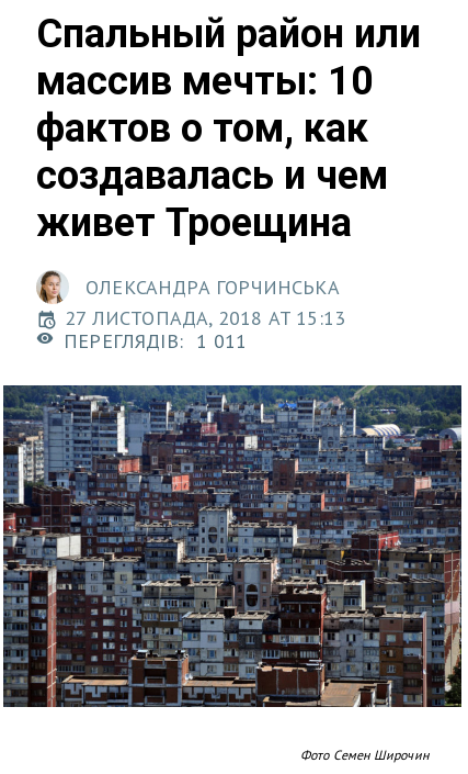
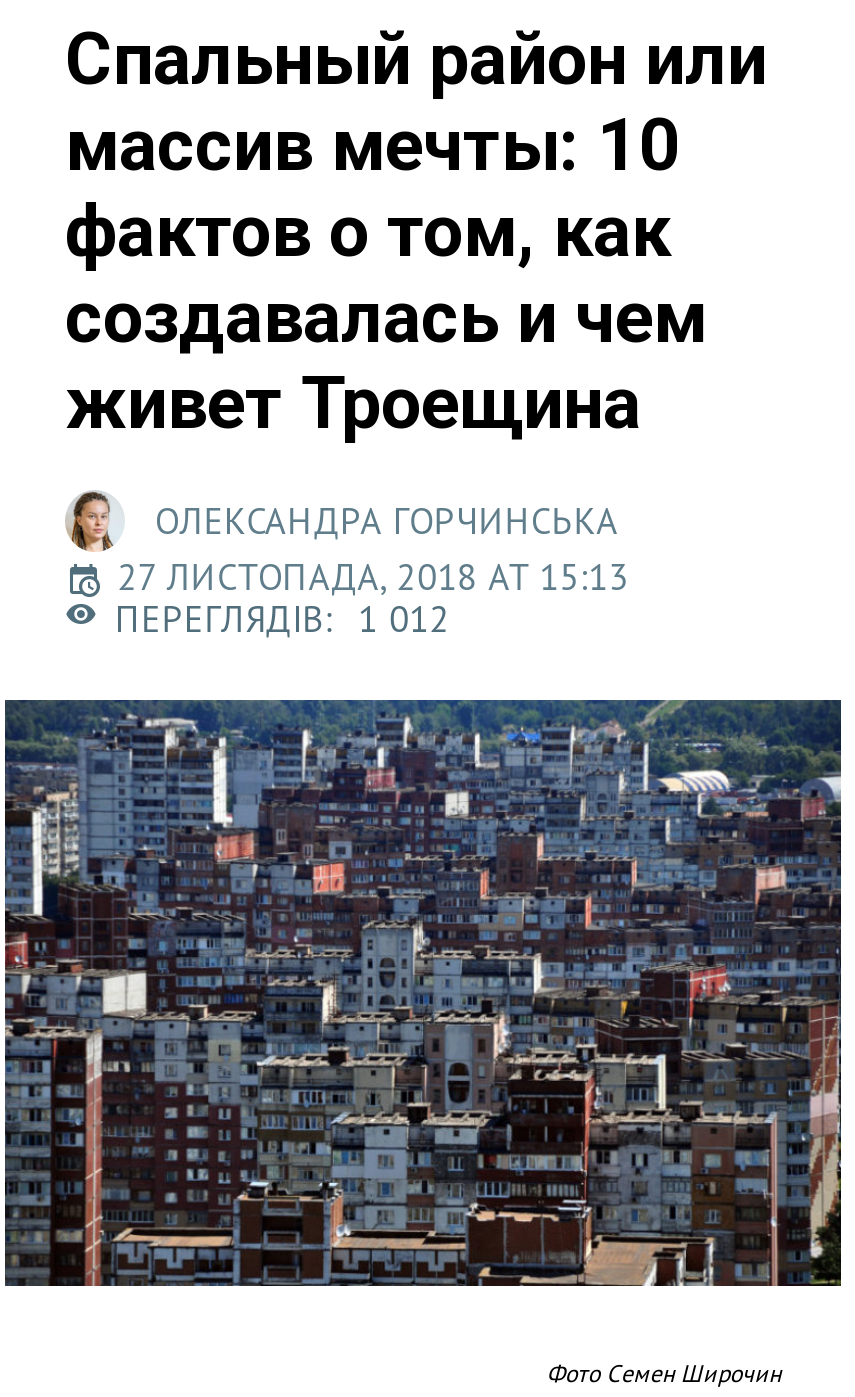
- ПЕРЕГЛЯДІВ: 1 011
+ ПЕРЕГЛЯДІВ: 1 012
